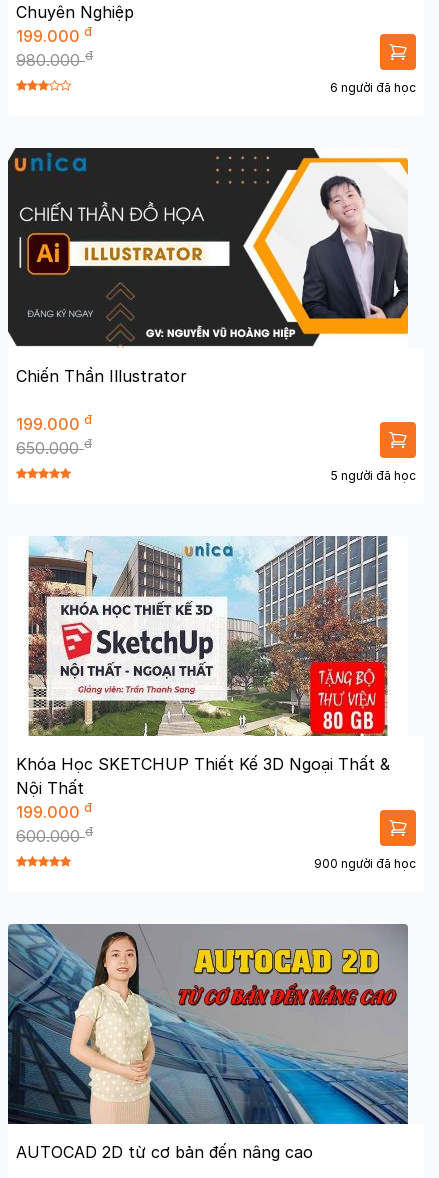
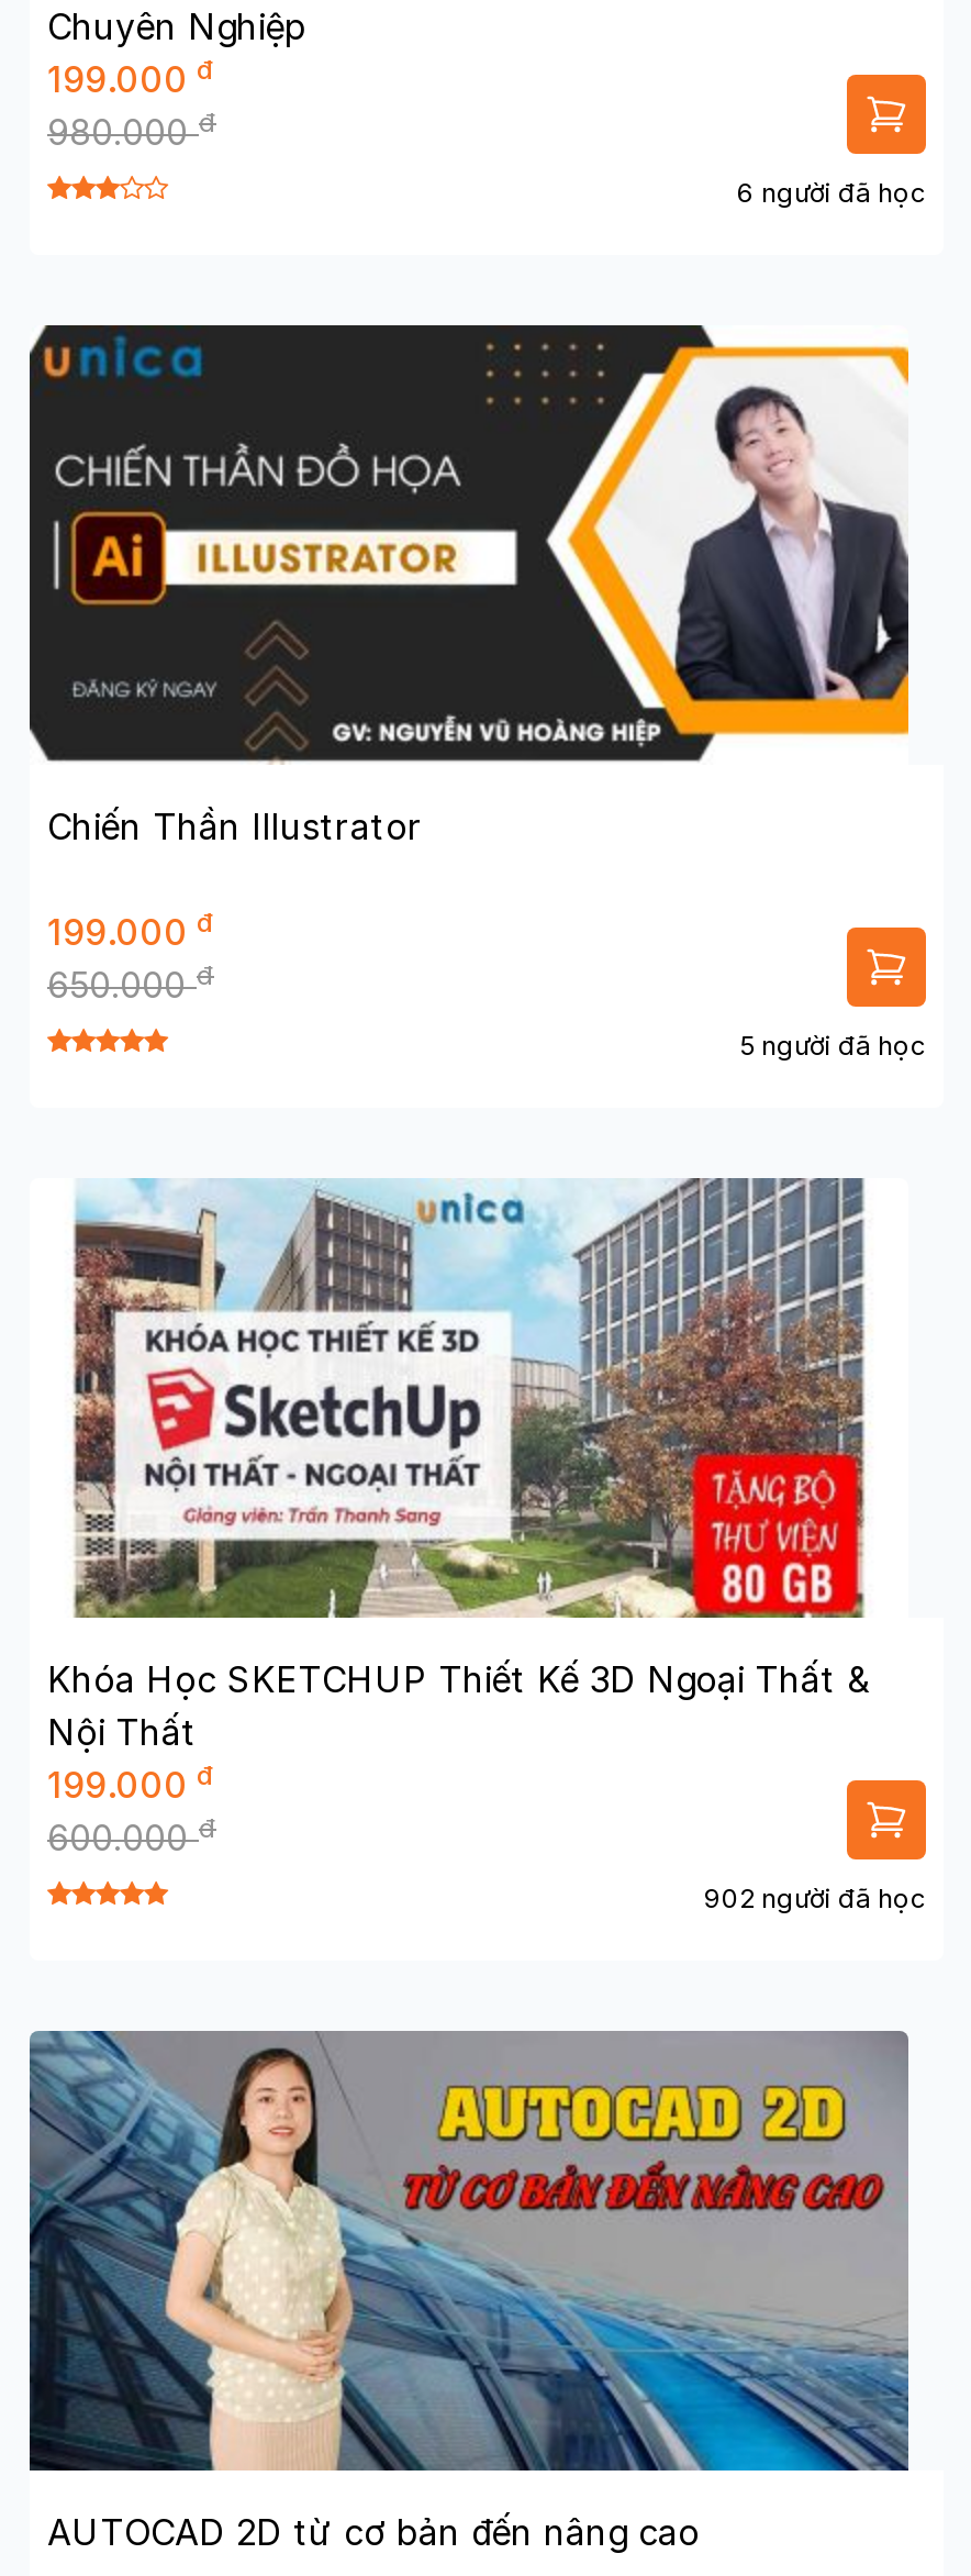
- 900 người đã học
+ 902 người đã học
